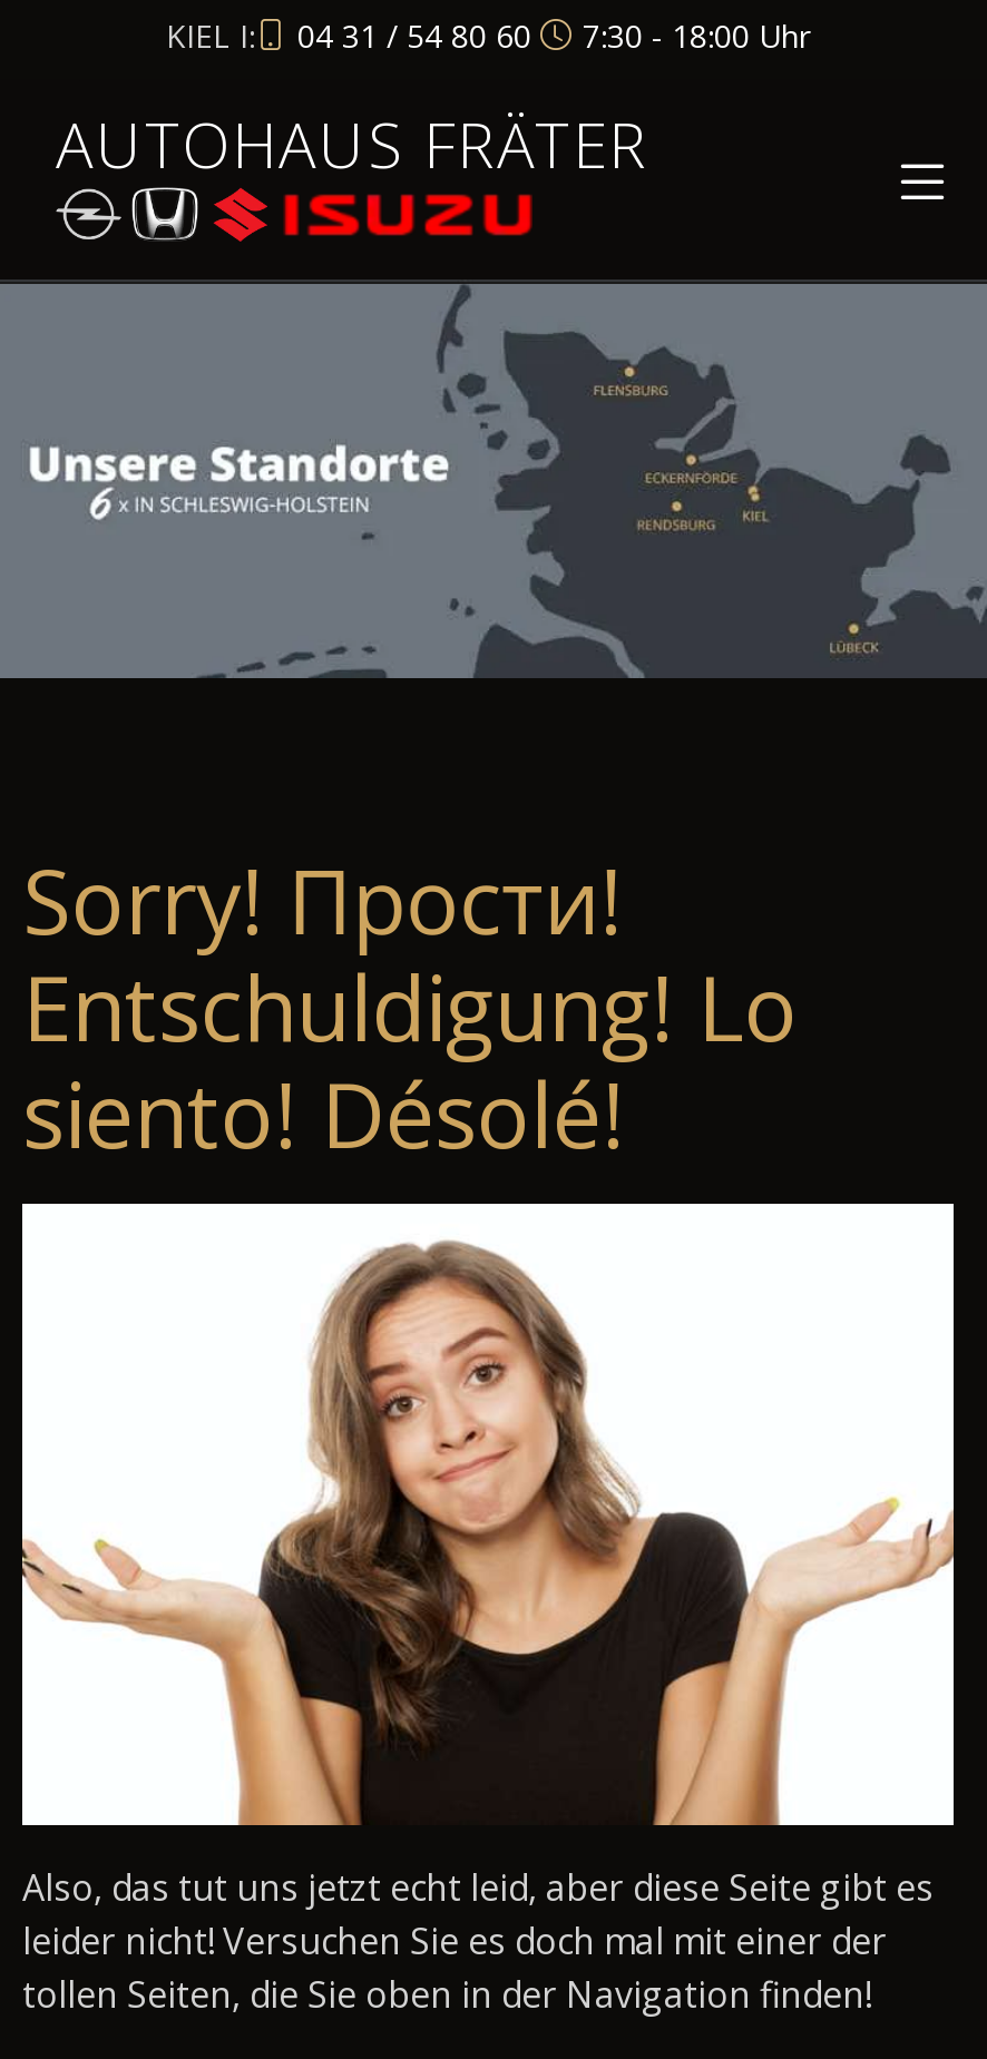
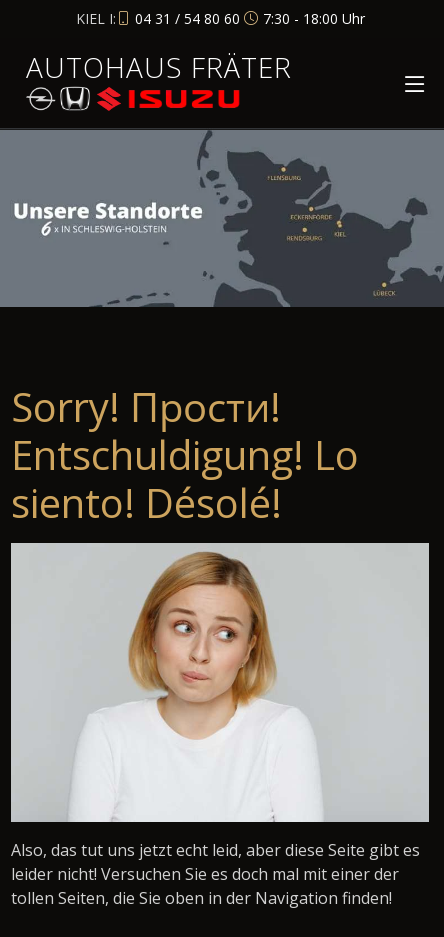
- [image]
+ [image]
